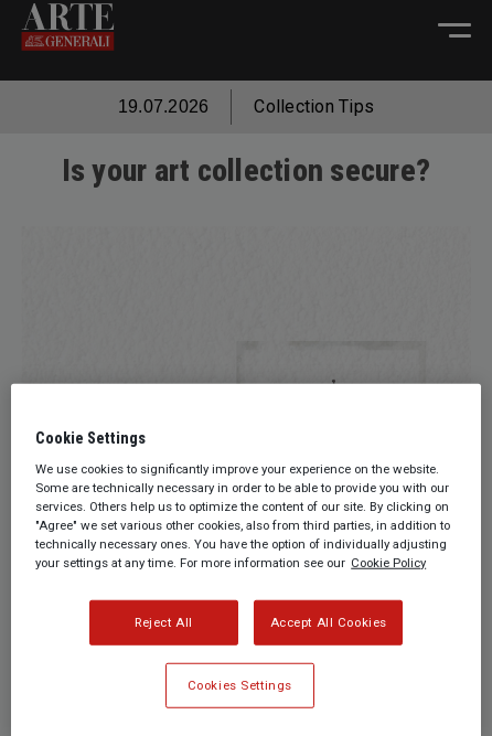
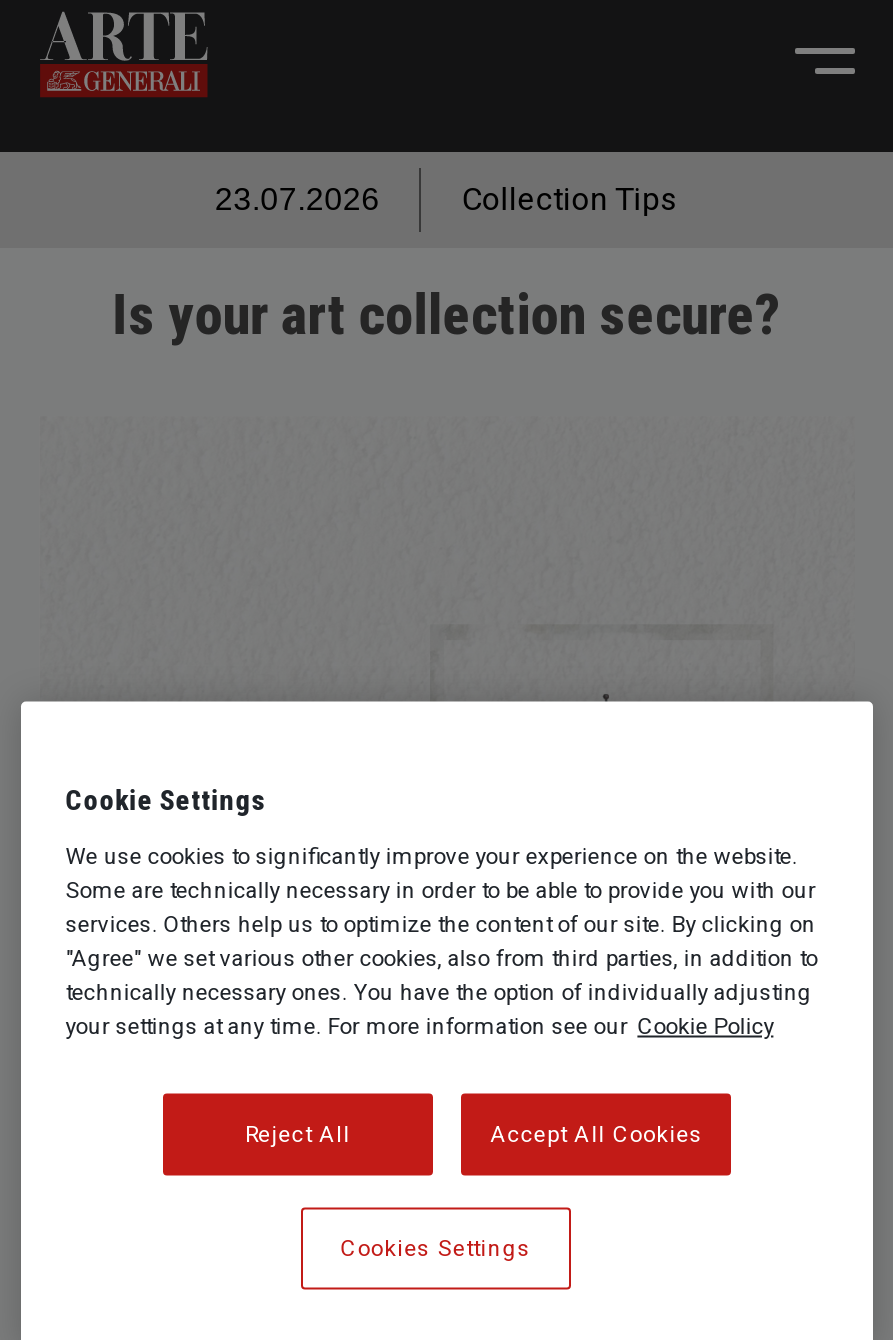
- 19.07.2026
+ 23.07.2026
